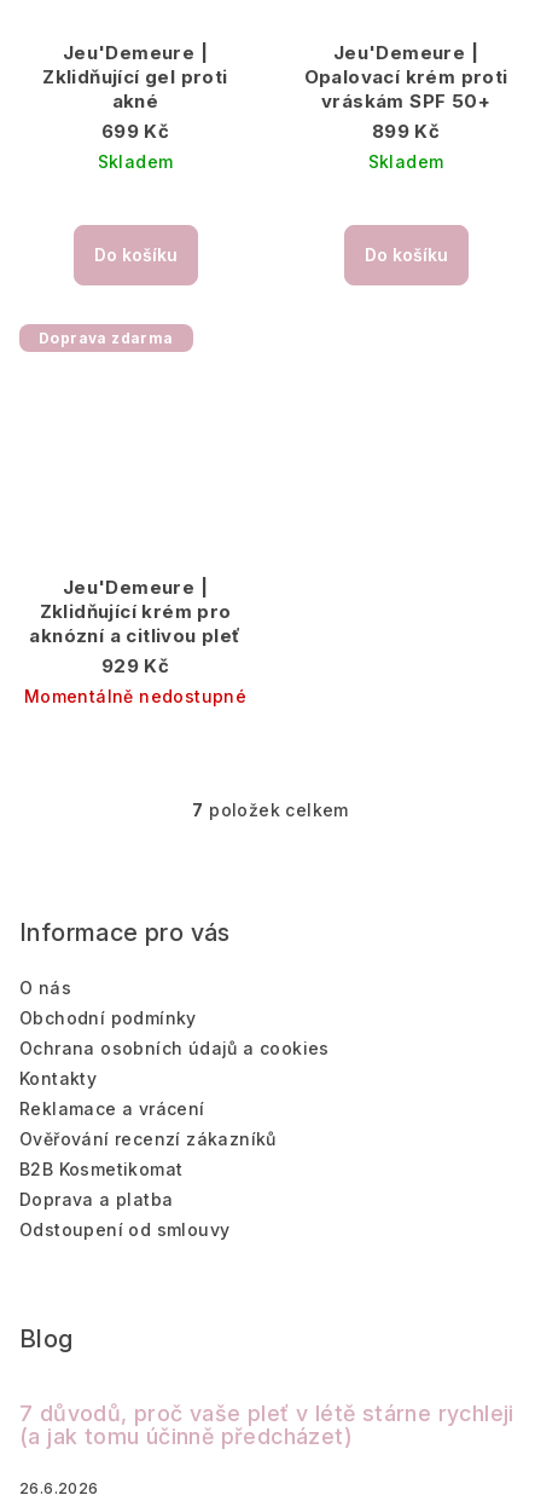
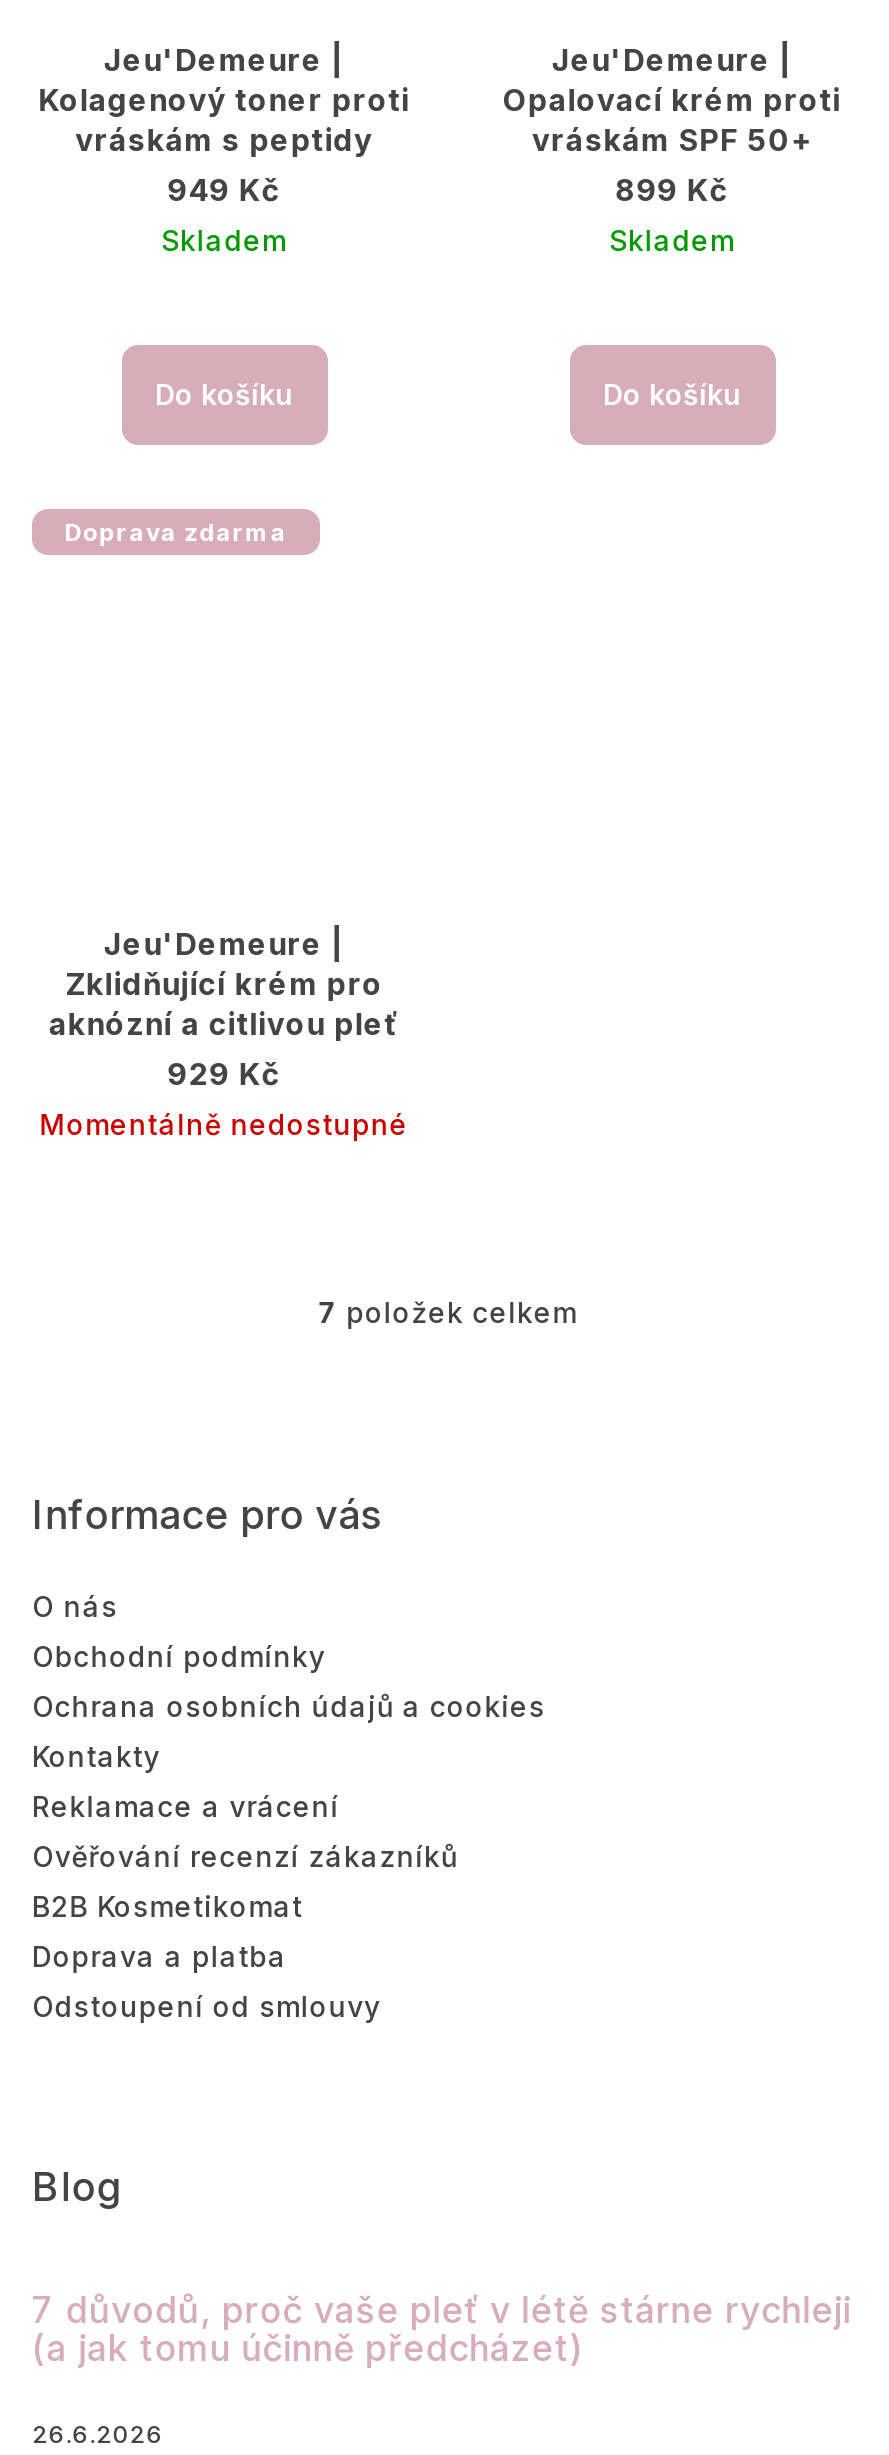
- Zklidňující gel proti
- akné
- 699 Kč
+ Kolagenový toner proti
+ vráskám s peptidy
+ 949 Kč
